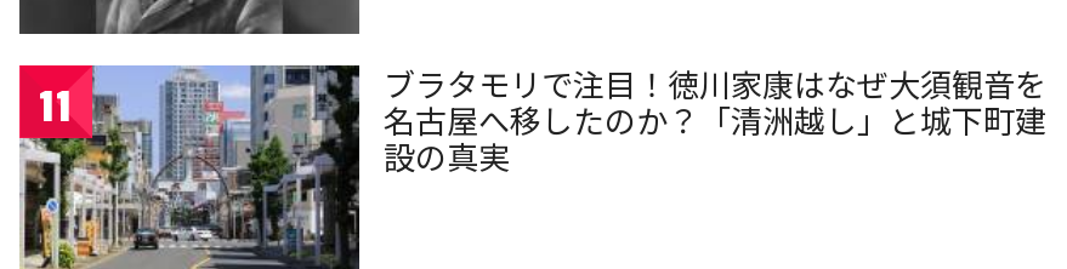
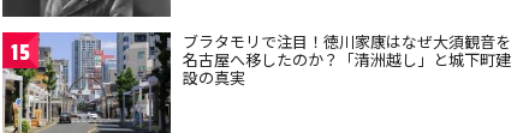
- 11
+ 15
